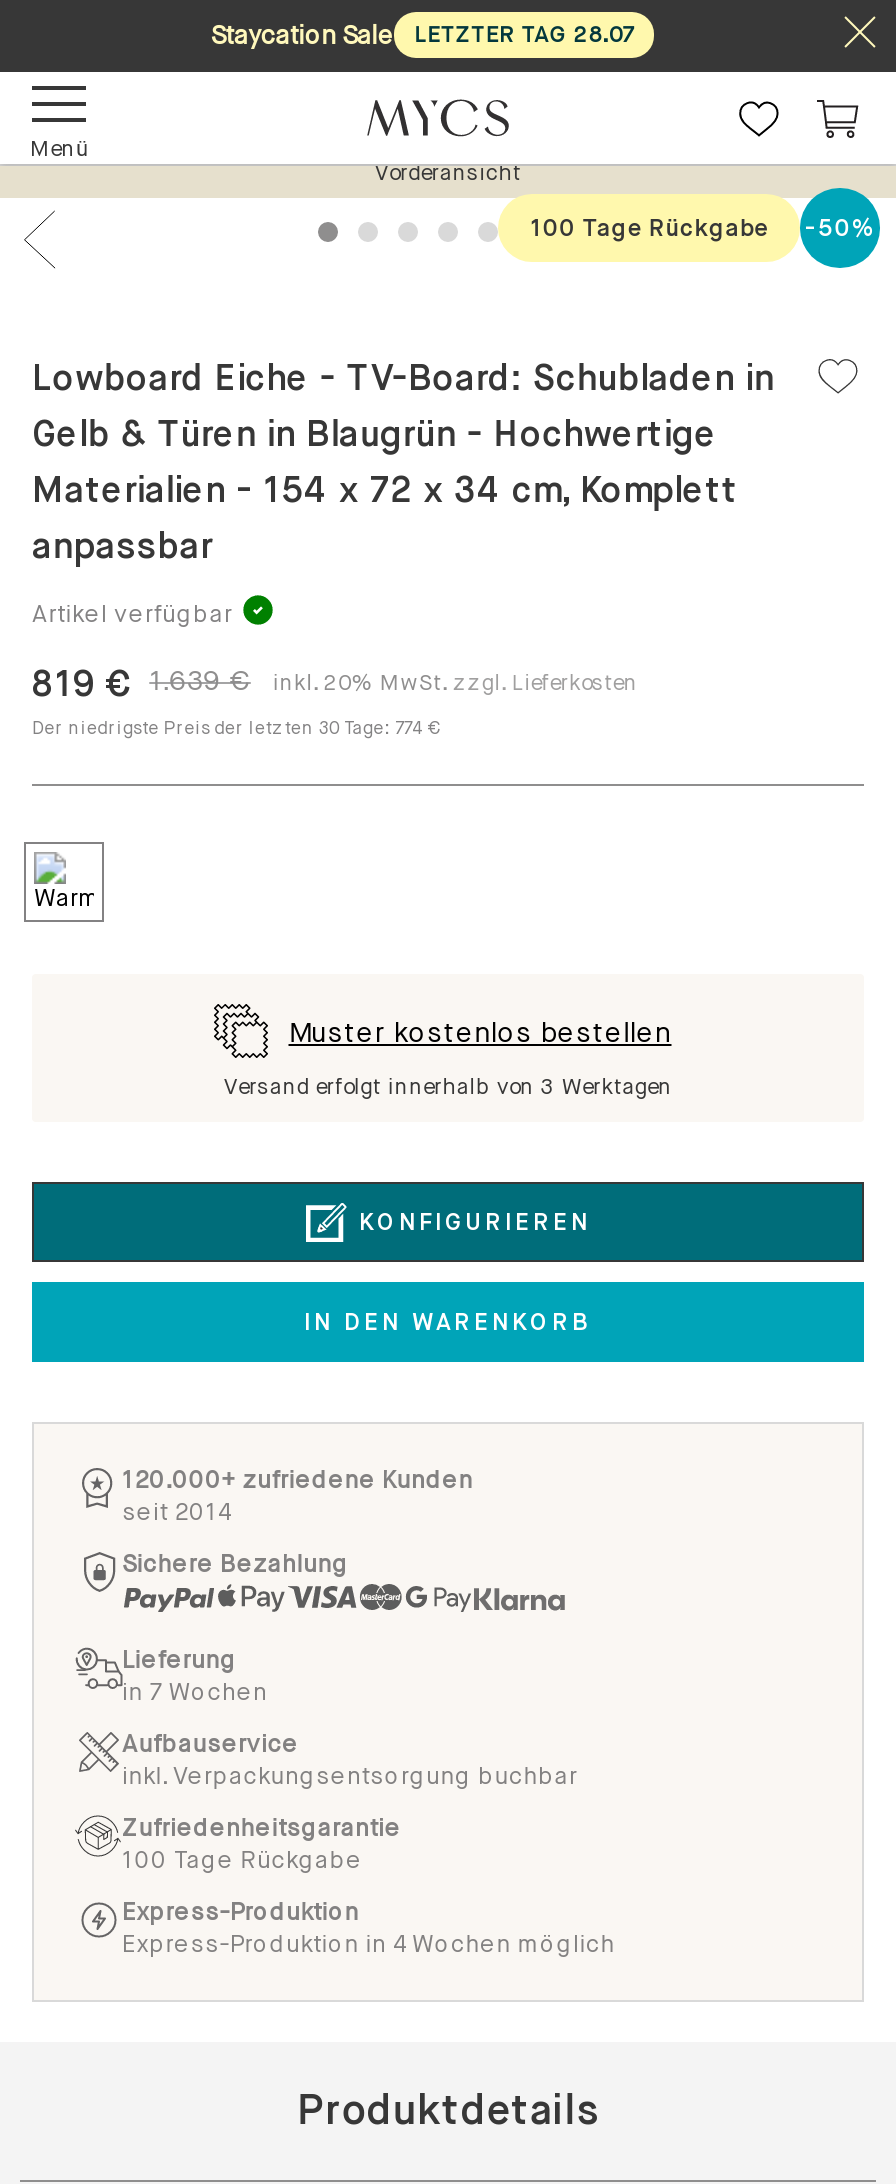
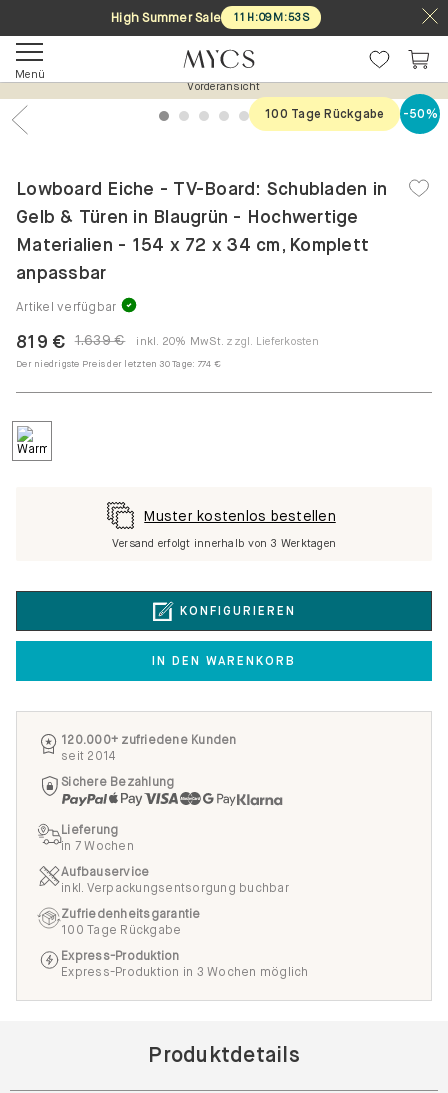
- Staycation Sale
- LETZTER TAG 28.07
+ High Summer Sale
+ 11 H:09M:53 S

- Express-Produktion in 4 Wochen möglich
+ Express-Produktion in 3 Wochen möglich
